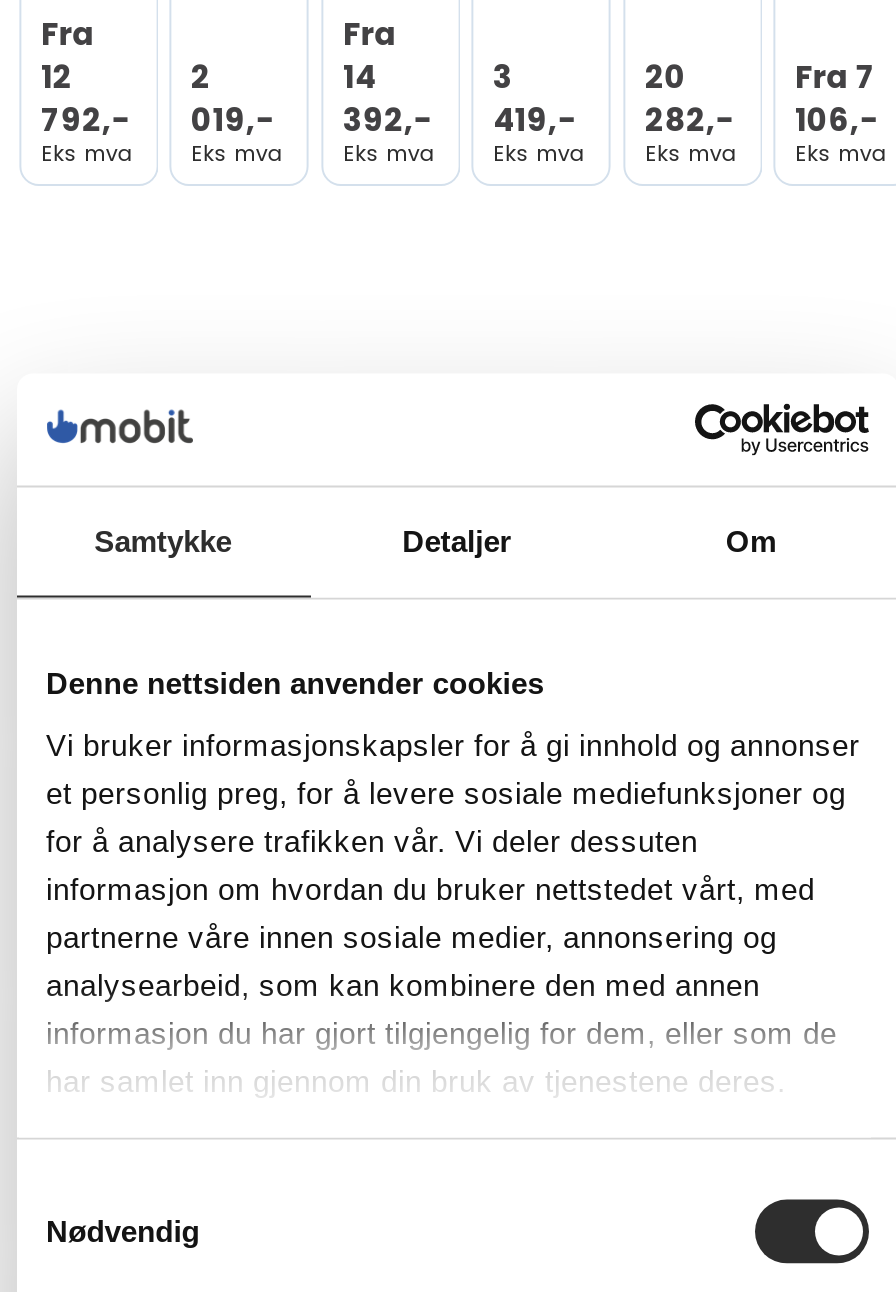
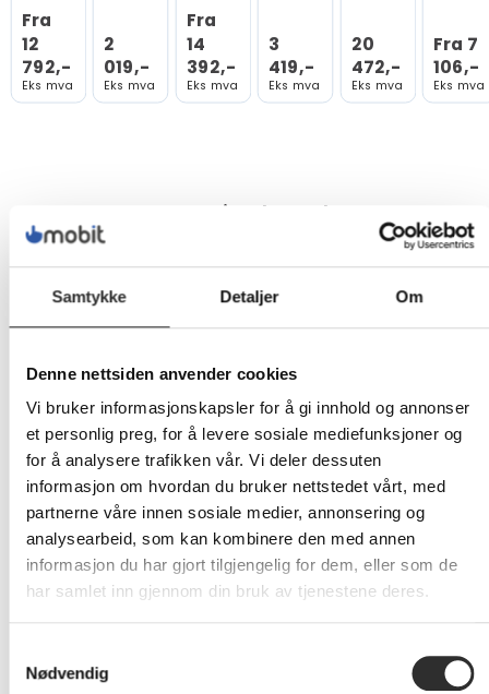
- 792,- 019,- 392,- 419,- 282,- 106,-
+ 792,- 019,- 392,- 419,- 472,- 106,-
